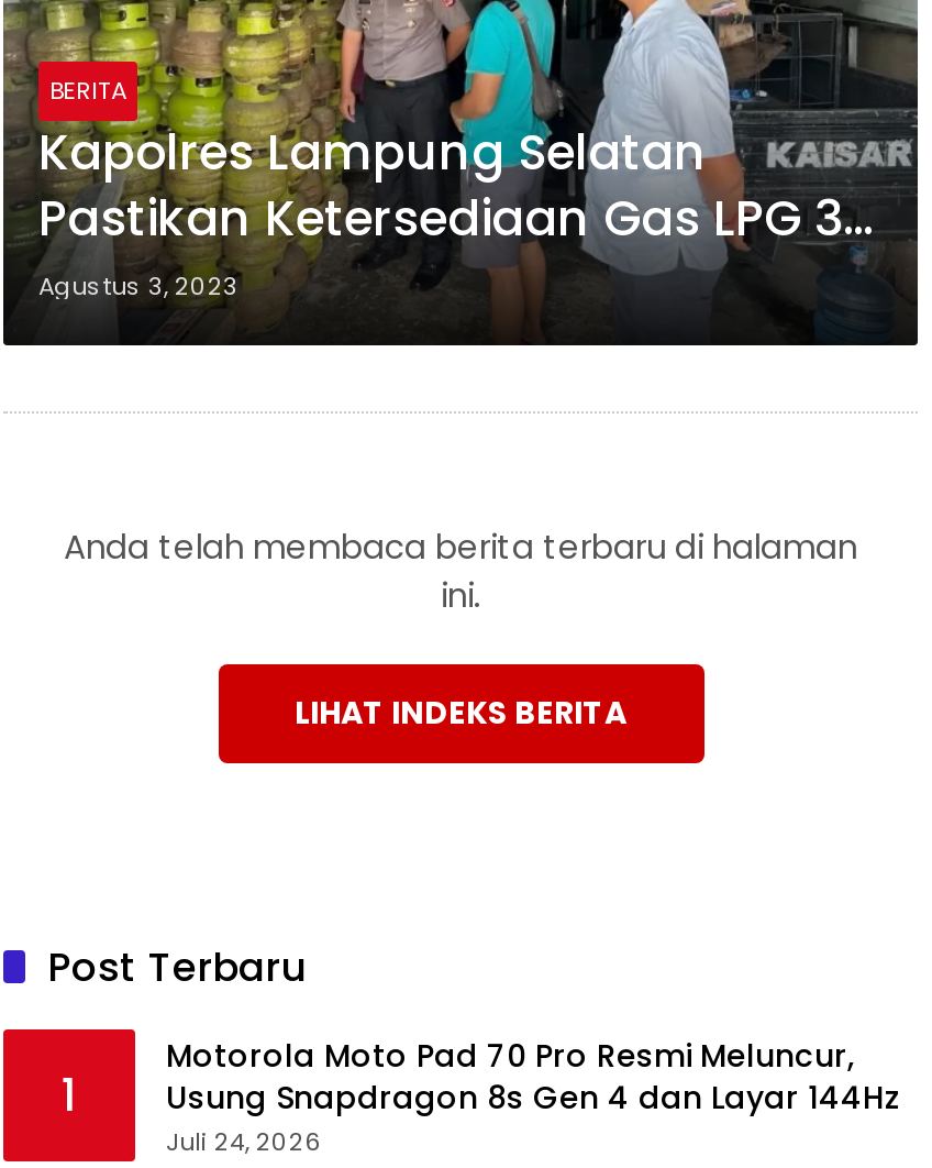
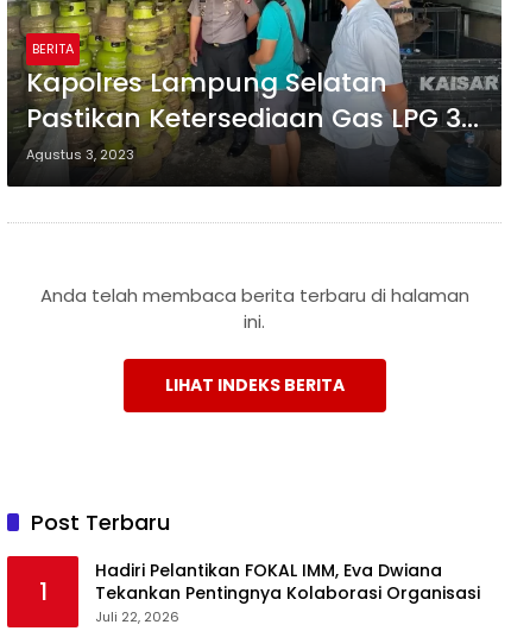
- Motorola Moto Pad 70 Pro Resmi Meluncur,
- Usung Snapdragon 8s Gen 4 dan Layar 144Hz
- Juli 24, 2026
+ Hadiri Pelantikan FOKAL IMM, Eva Dwiana
+ Tekankan Pentingnya Kolaborasi Organisasi
+ Juli 22, 2026
